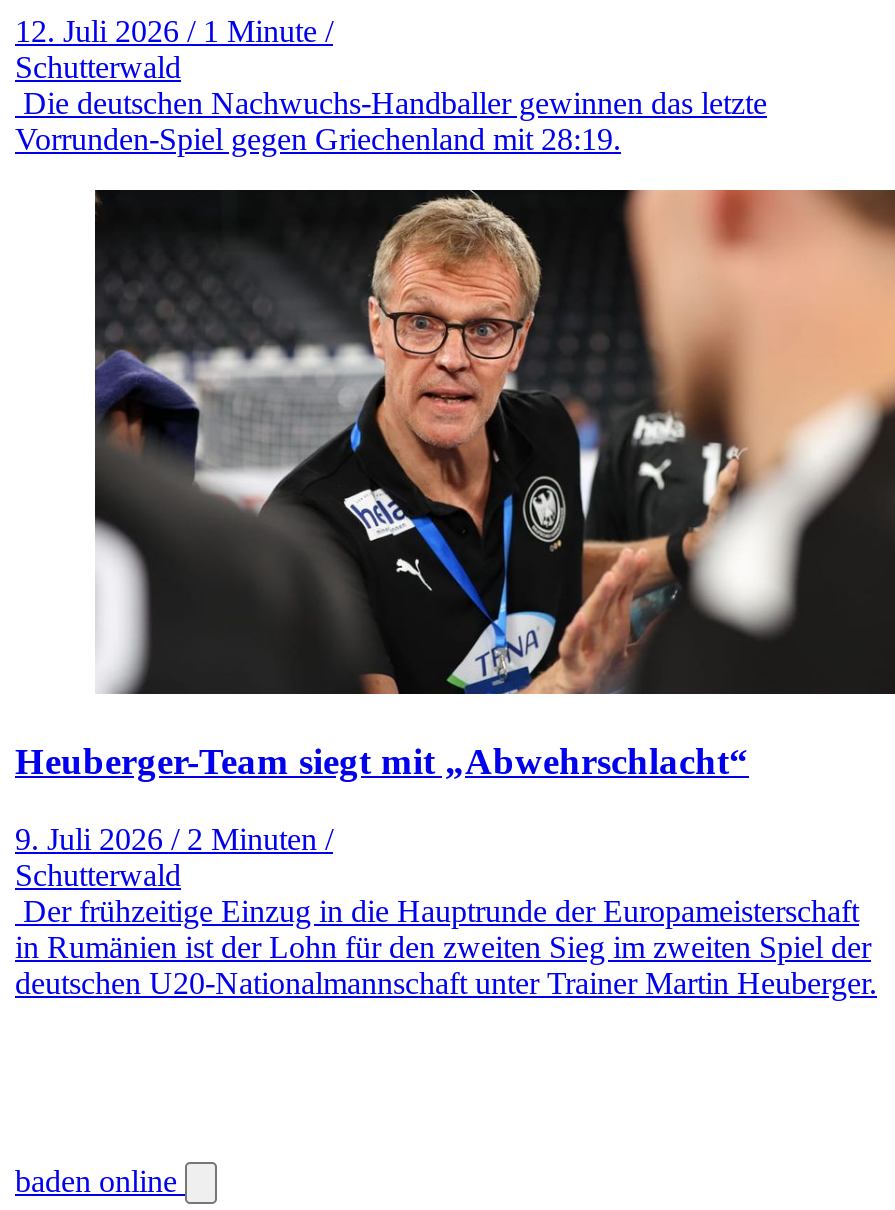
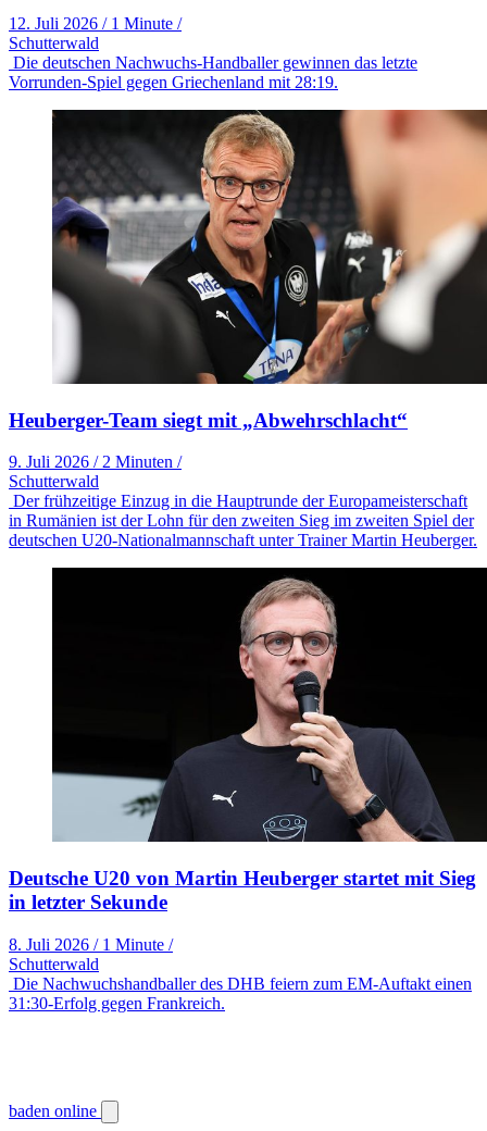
+ [image]
+ Deutsche U20 von Martin Heuberger startet mit Sieg
+ in letzter Sekunde
+ 8. Juli 2026 / 1 Minute /
+ Schutterwald
+ Die Nachwuchshandballer des DHB feiern zum EM-Auftakt einen
+ 31:30-Erfolg gegen Frankreich.
